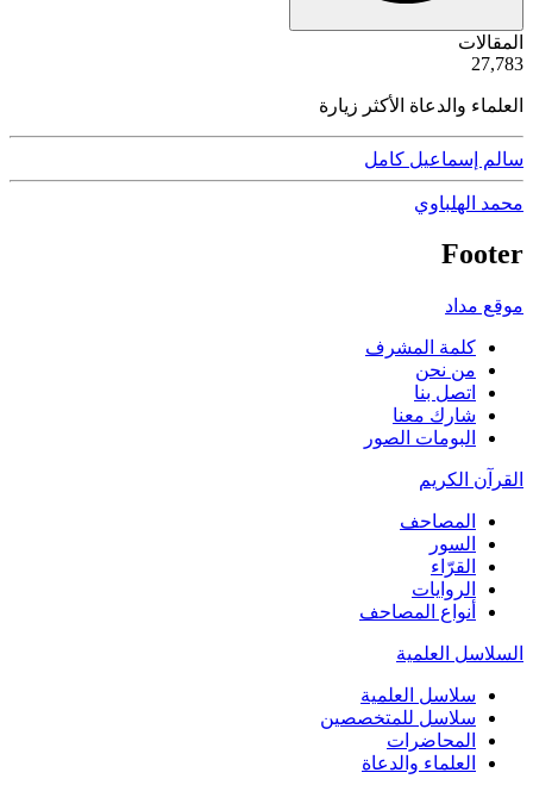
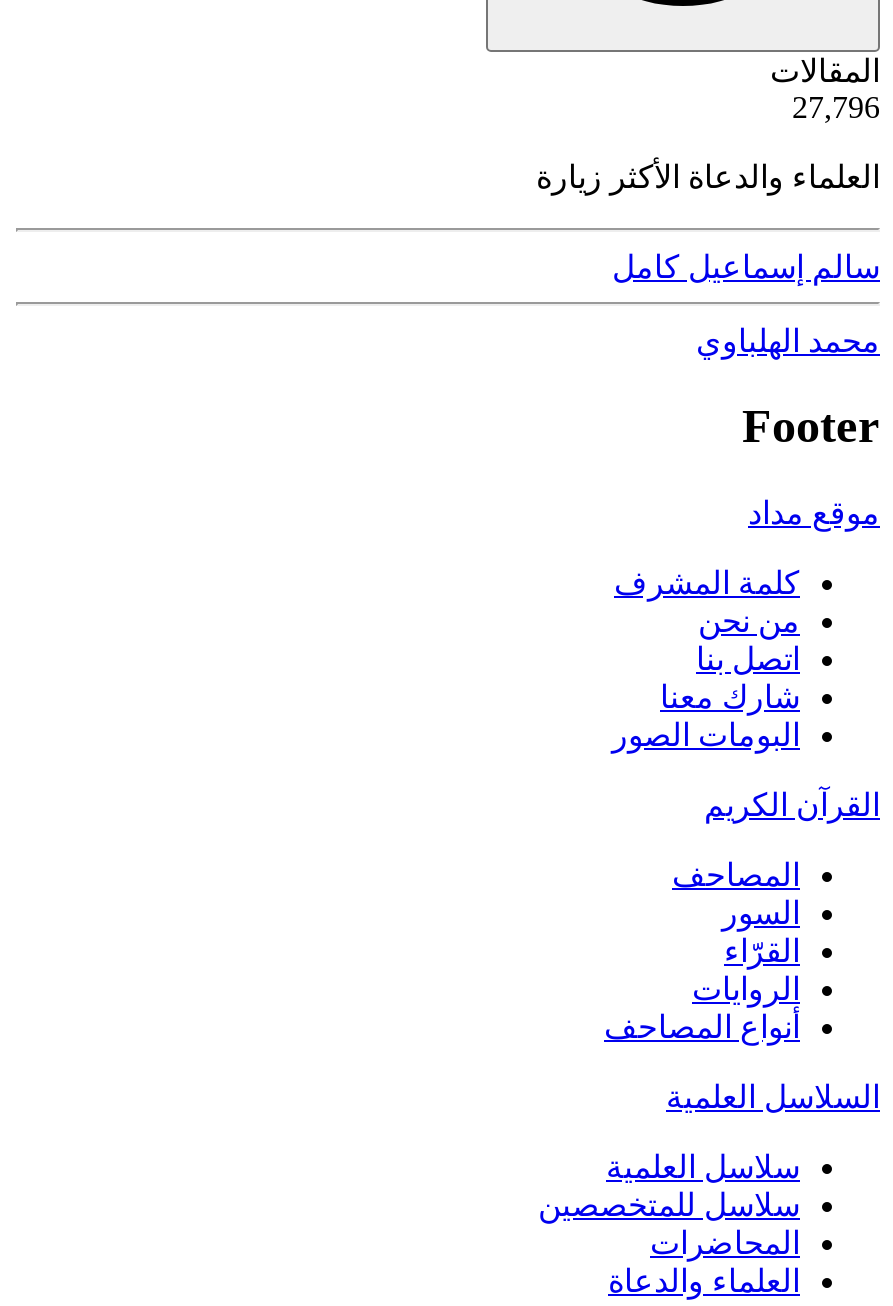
- 27,783
+ 27,796
